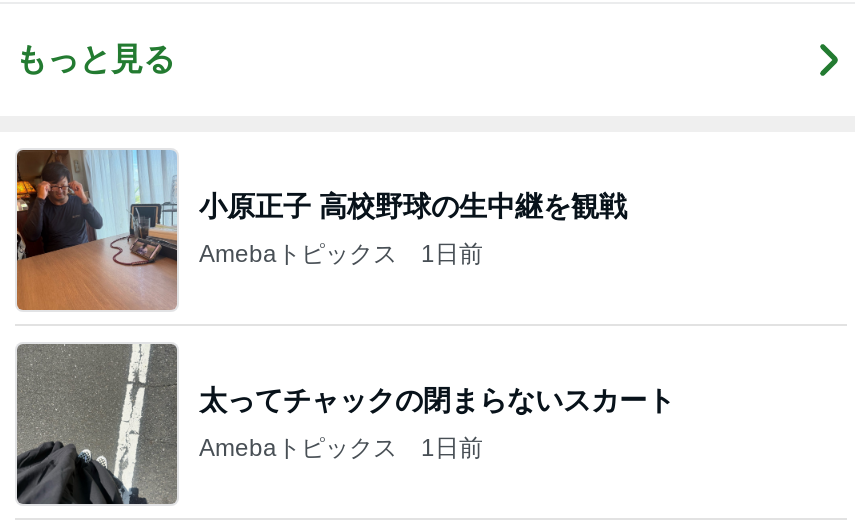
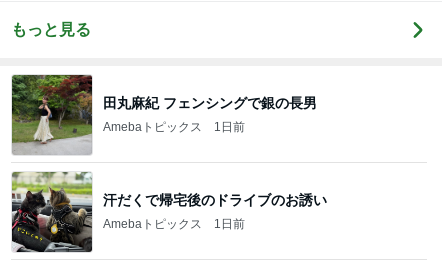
- [image]
- 小原正子 高校野球の生中継を観戦
+ [image]
+ 田丸麻紀 フェンシングで銀の長男

- [image]
- 太ってチャックの閉まらないスカート
+ [image]
+ 汗だくで帰宅後のドライブのお誘い
